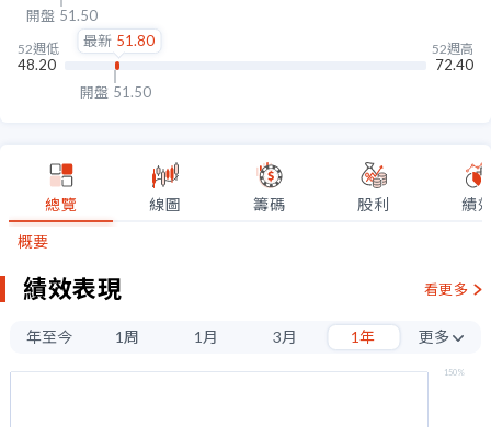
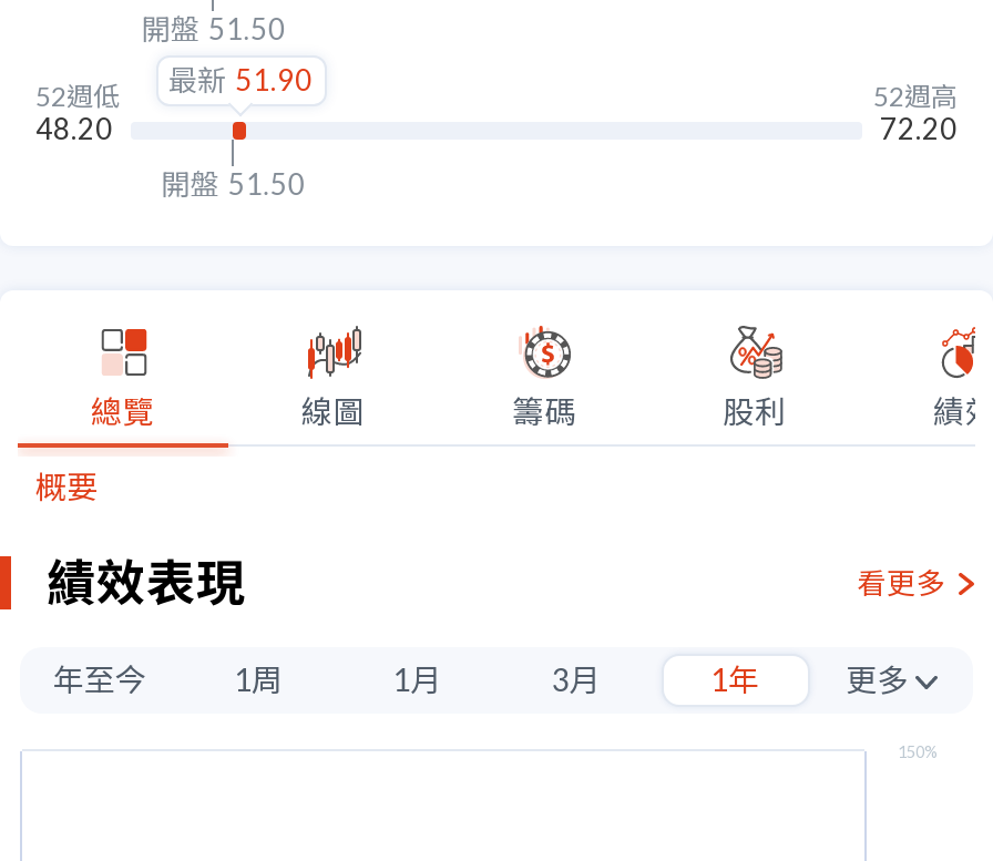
- 52週低 最新 51.80
+ 52週低 最新 51.90

- 72.40
+ 72.20
